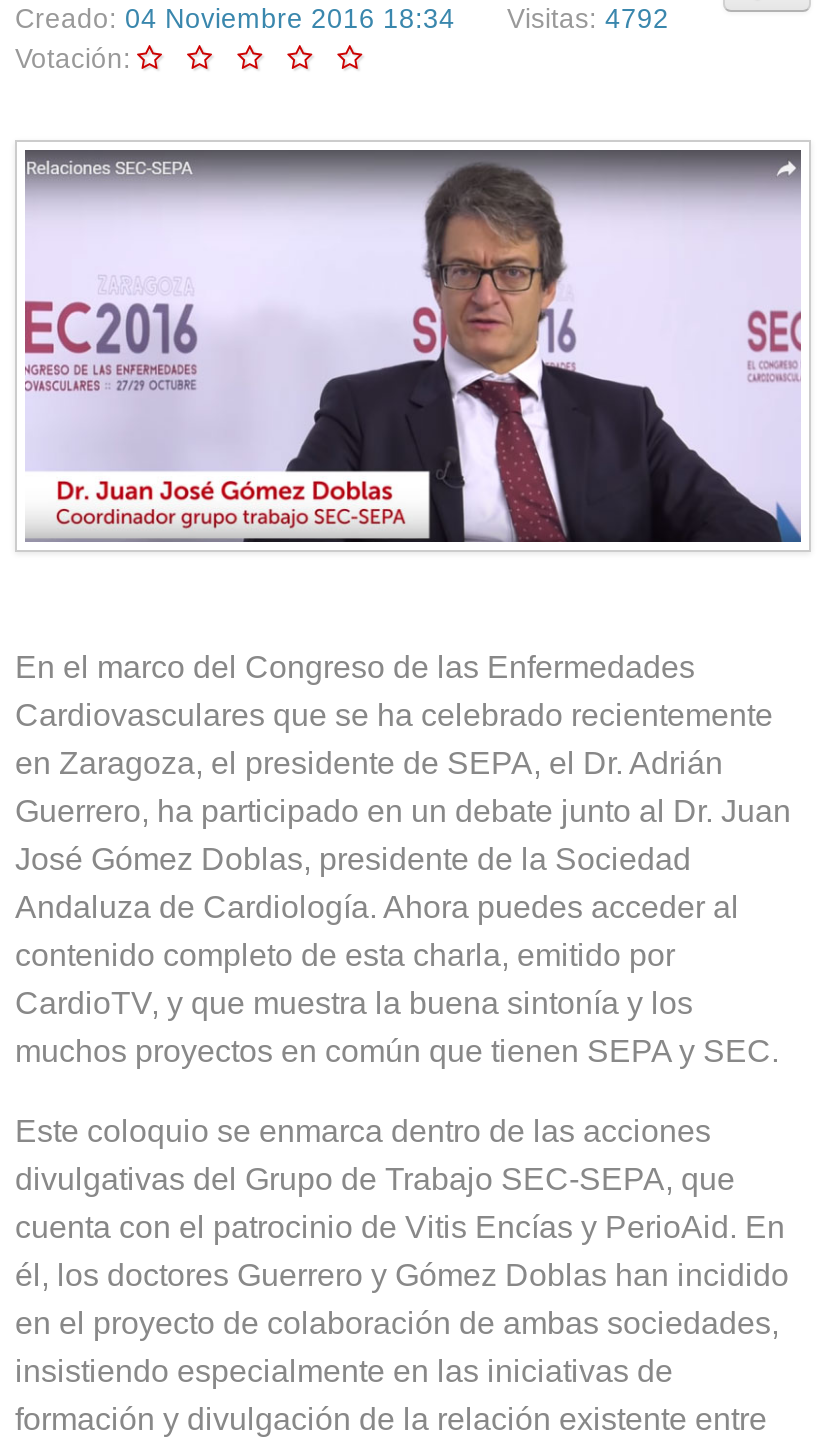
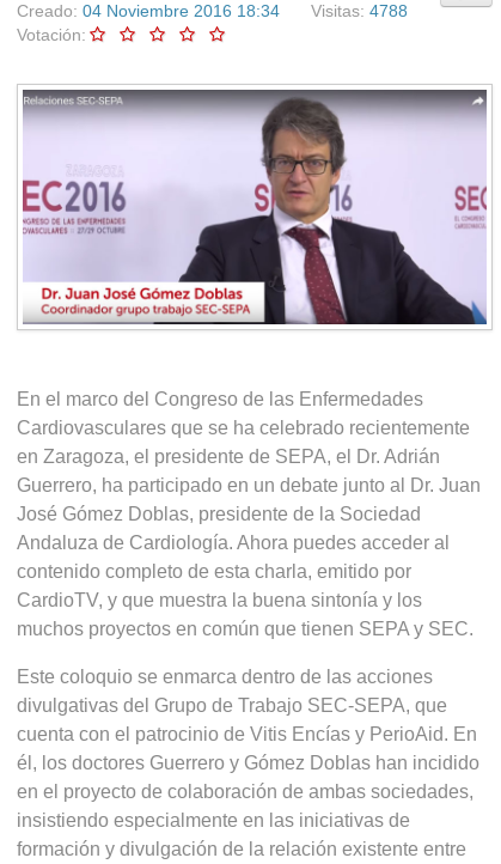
- Creado: 04 Noviembre 2016 18:34 Visitas: 4792
+ Creado: 04 Noviembre 2016 18:34 Visitas: 4788
